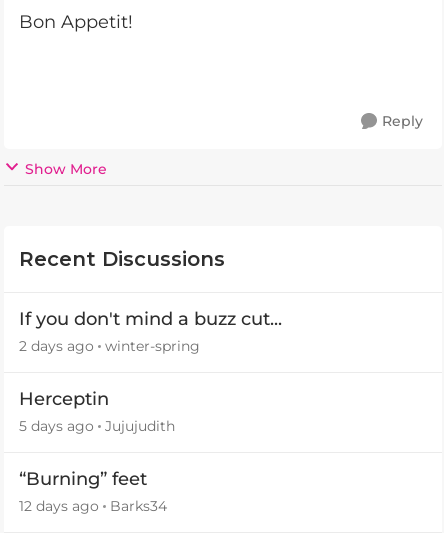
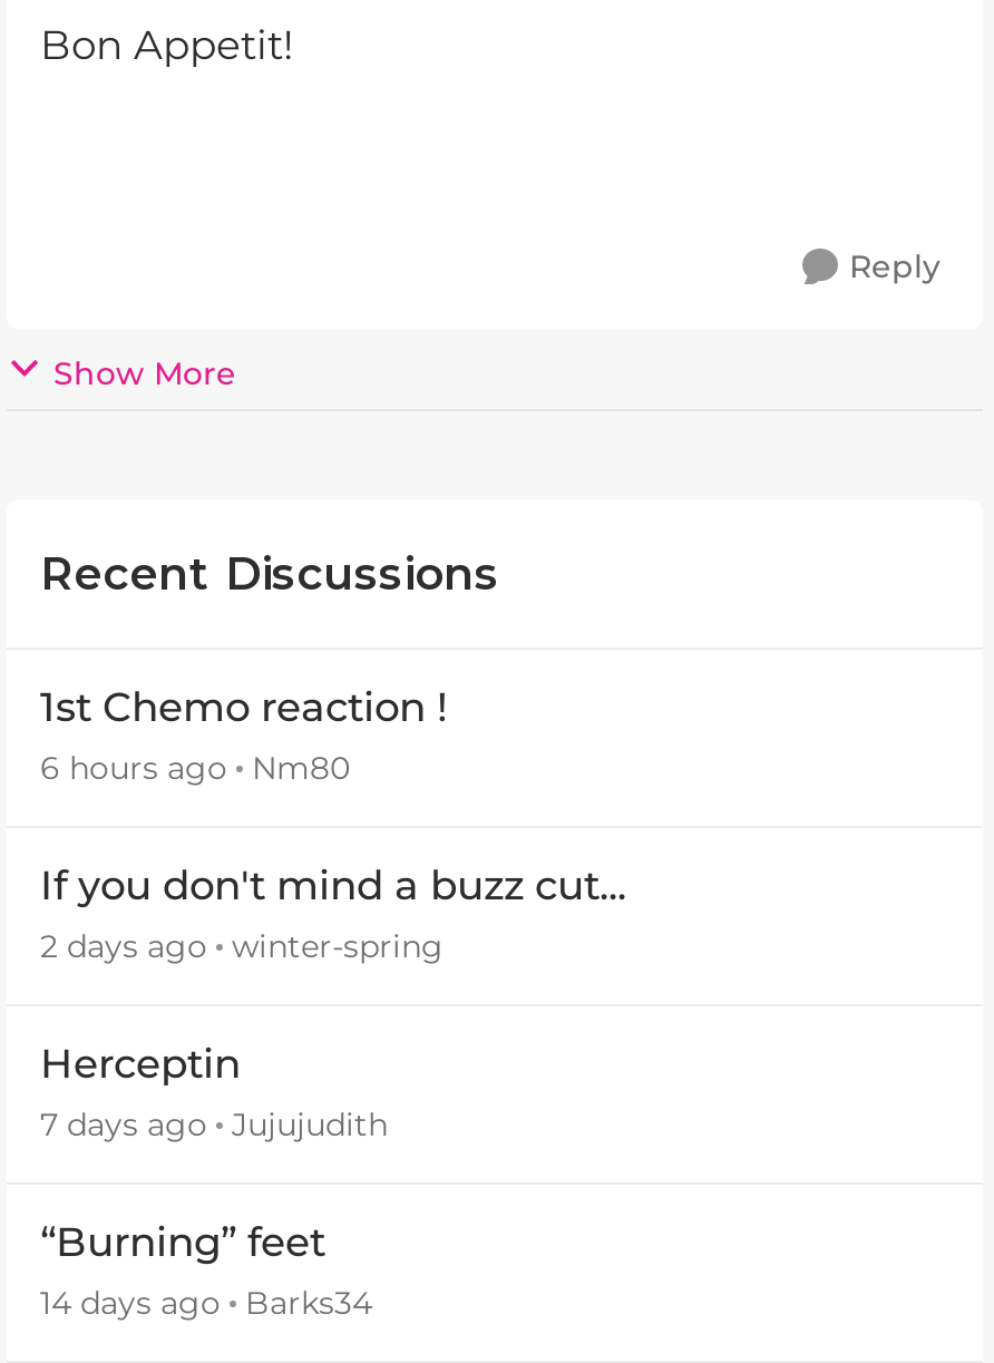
+ 1st Chemo reaction !
+ 6 hours ago
+ Nm80

- 5 days ago Jujujudith
+ 7 days ago Jujujudith

- 12 days ago Barks34
+ 14 days ago Barks34
